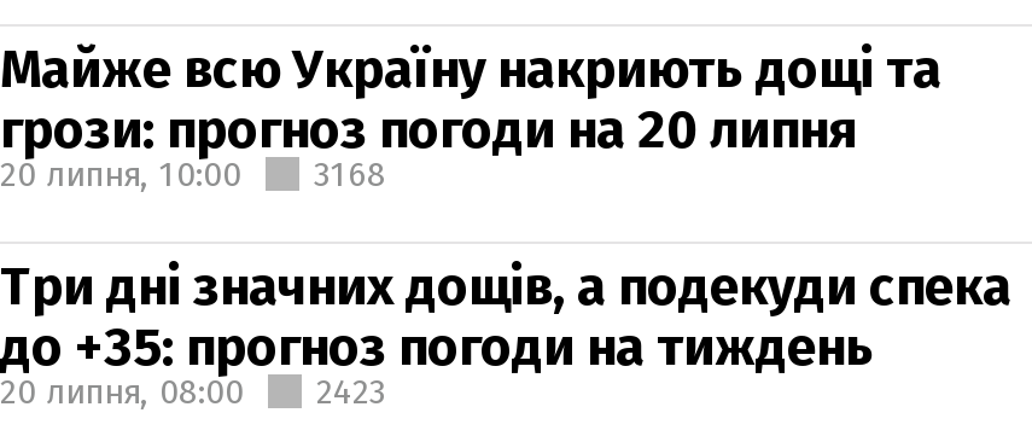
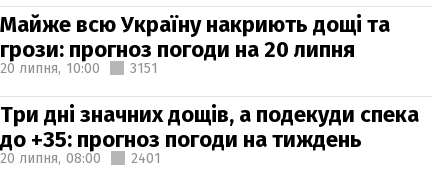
- 20 липня, 10:00 3168
+ 20 липня, 10:00 3151

- 20 липня, 08:00 2423
+ 20 липня, 08:00 2401
